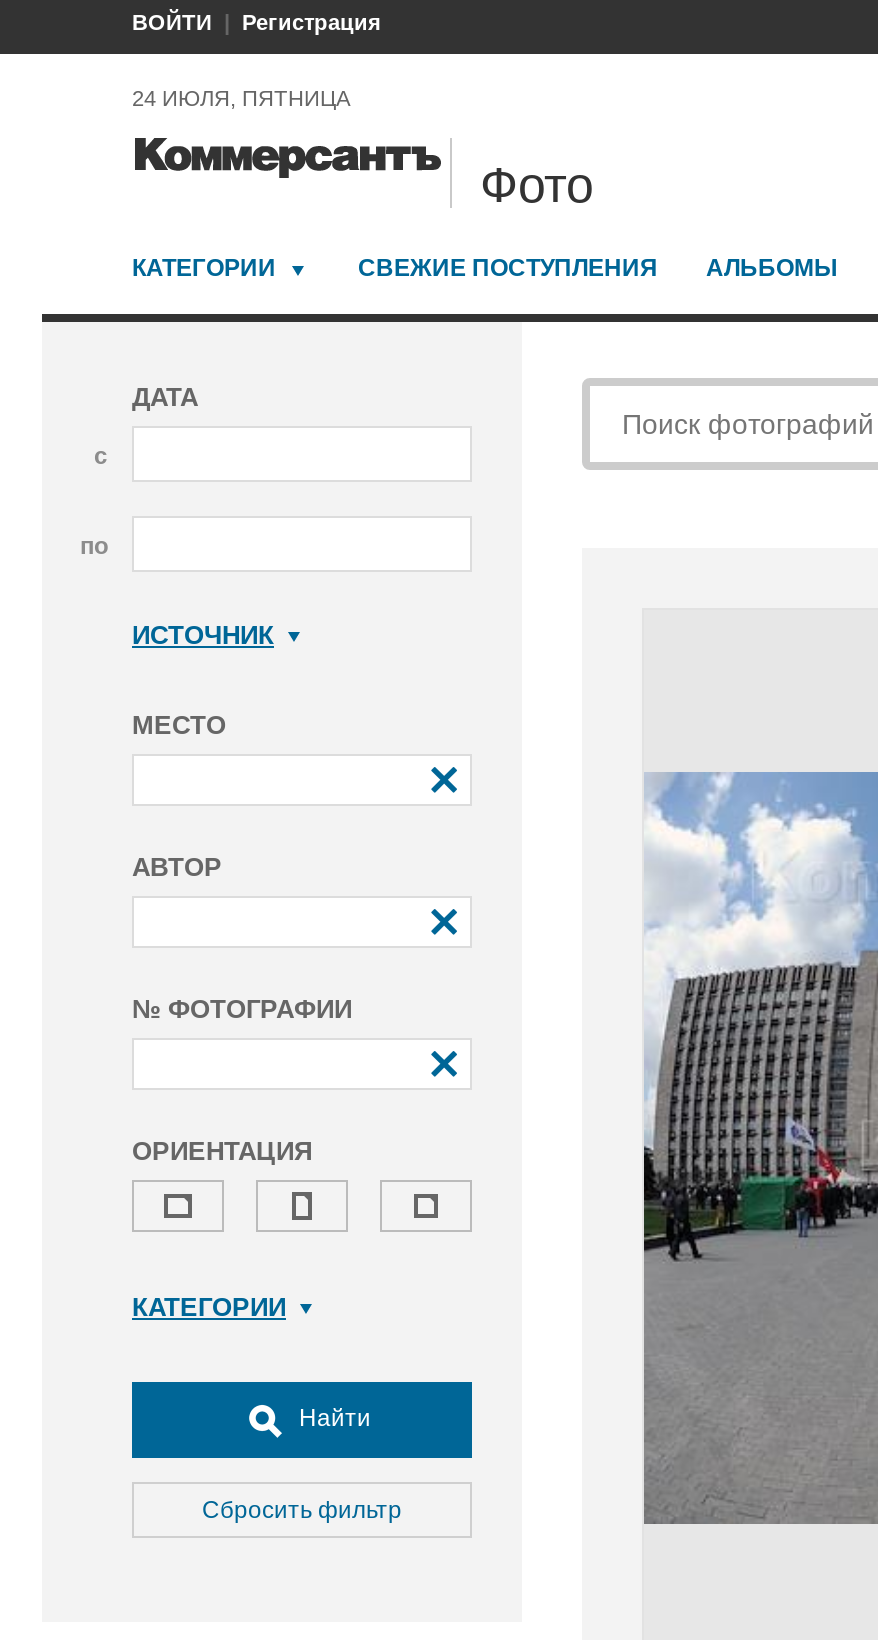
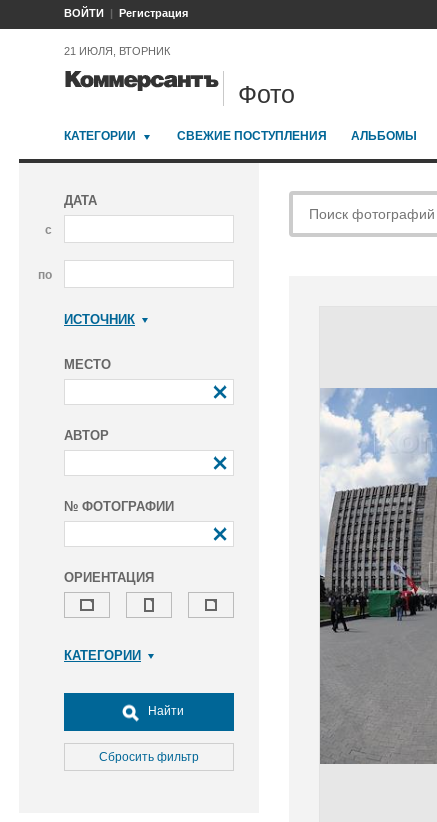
- 24 ИЮЛЯ, ПЯТНИЦА
+ 21 ИЮЛЯ, ВТОРНИК
